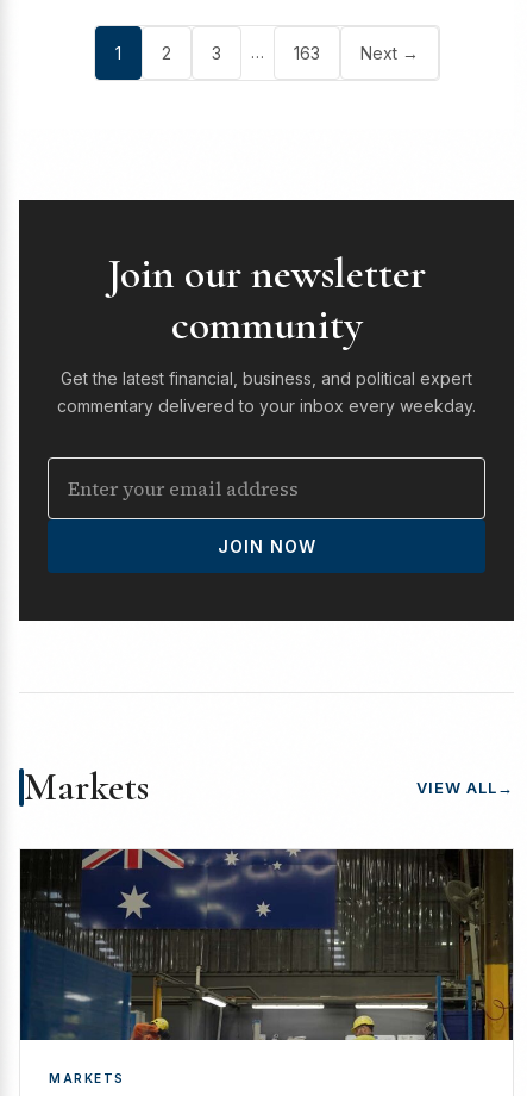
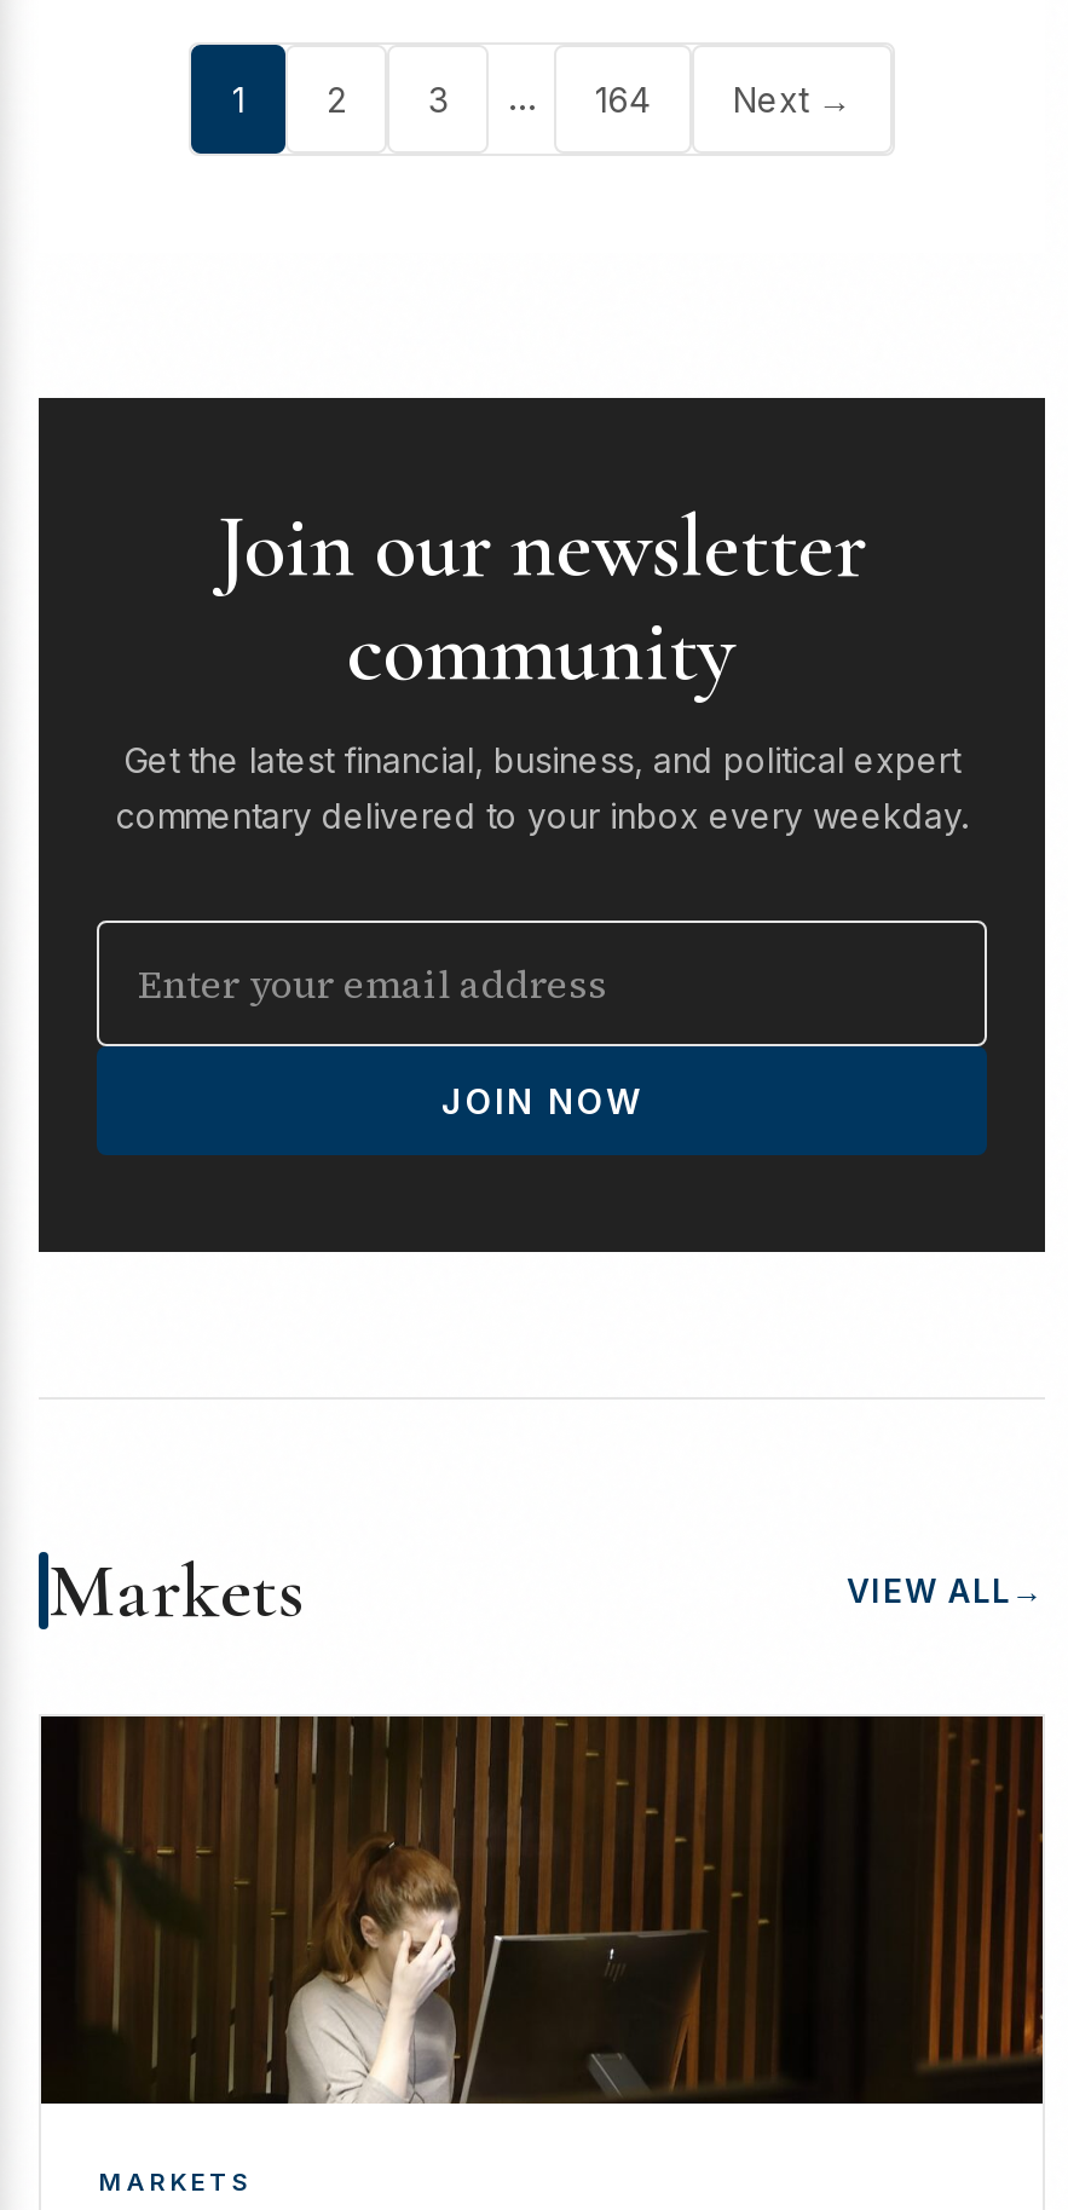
- 163
+ 164

- [image]
+ [image]
